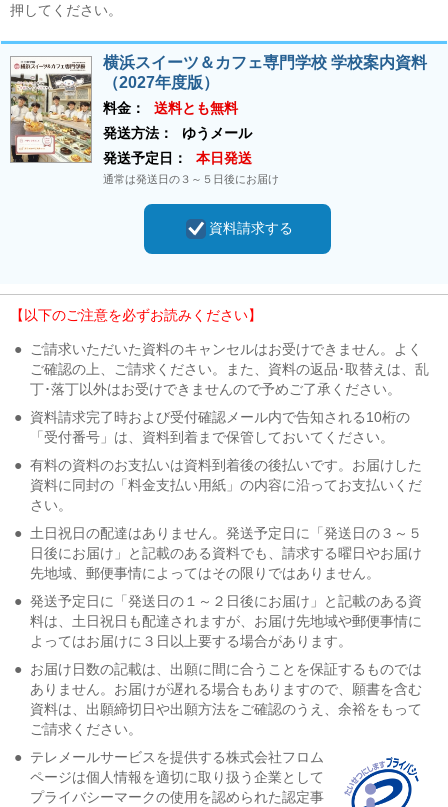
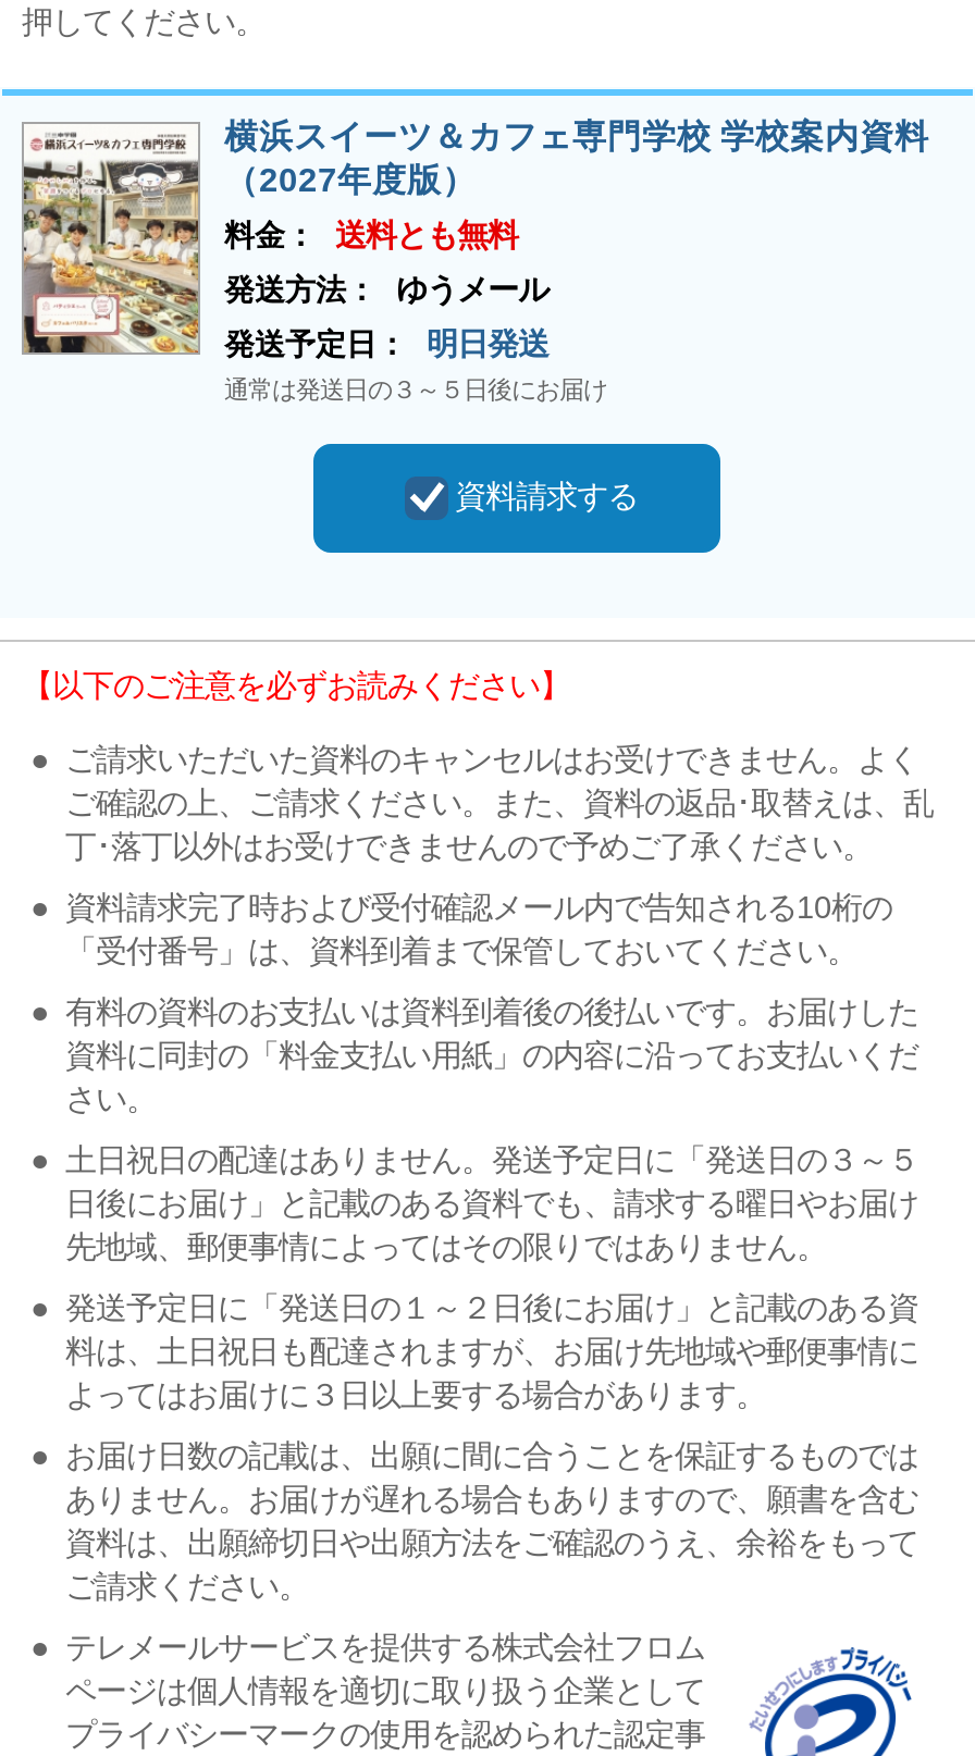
- 発送予定日： 本日発送
+ 発送予定日： 明日発送
